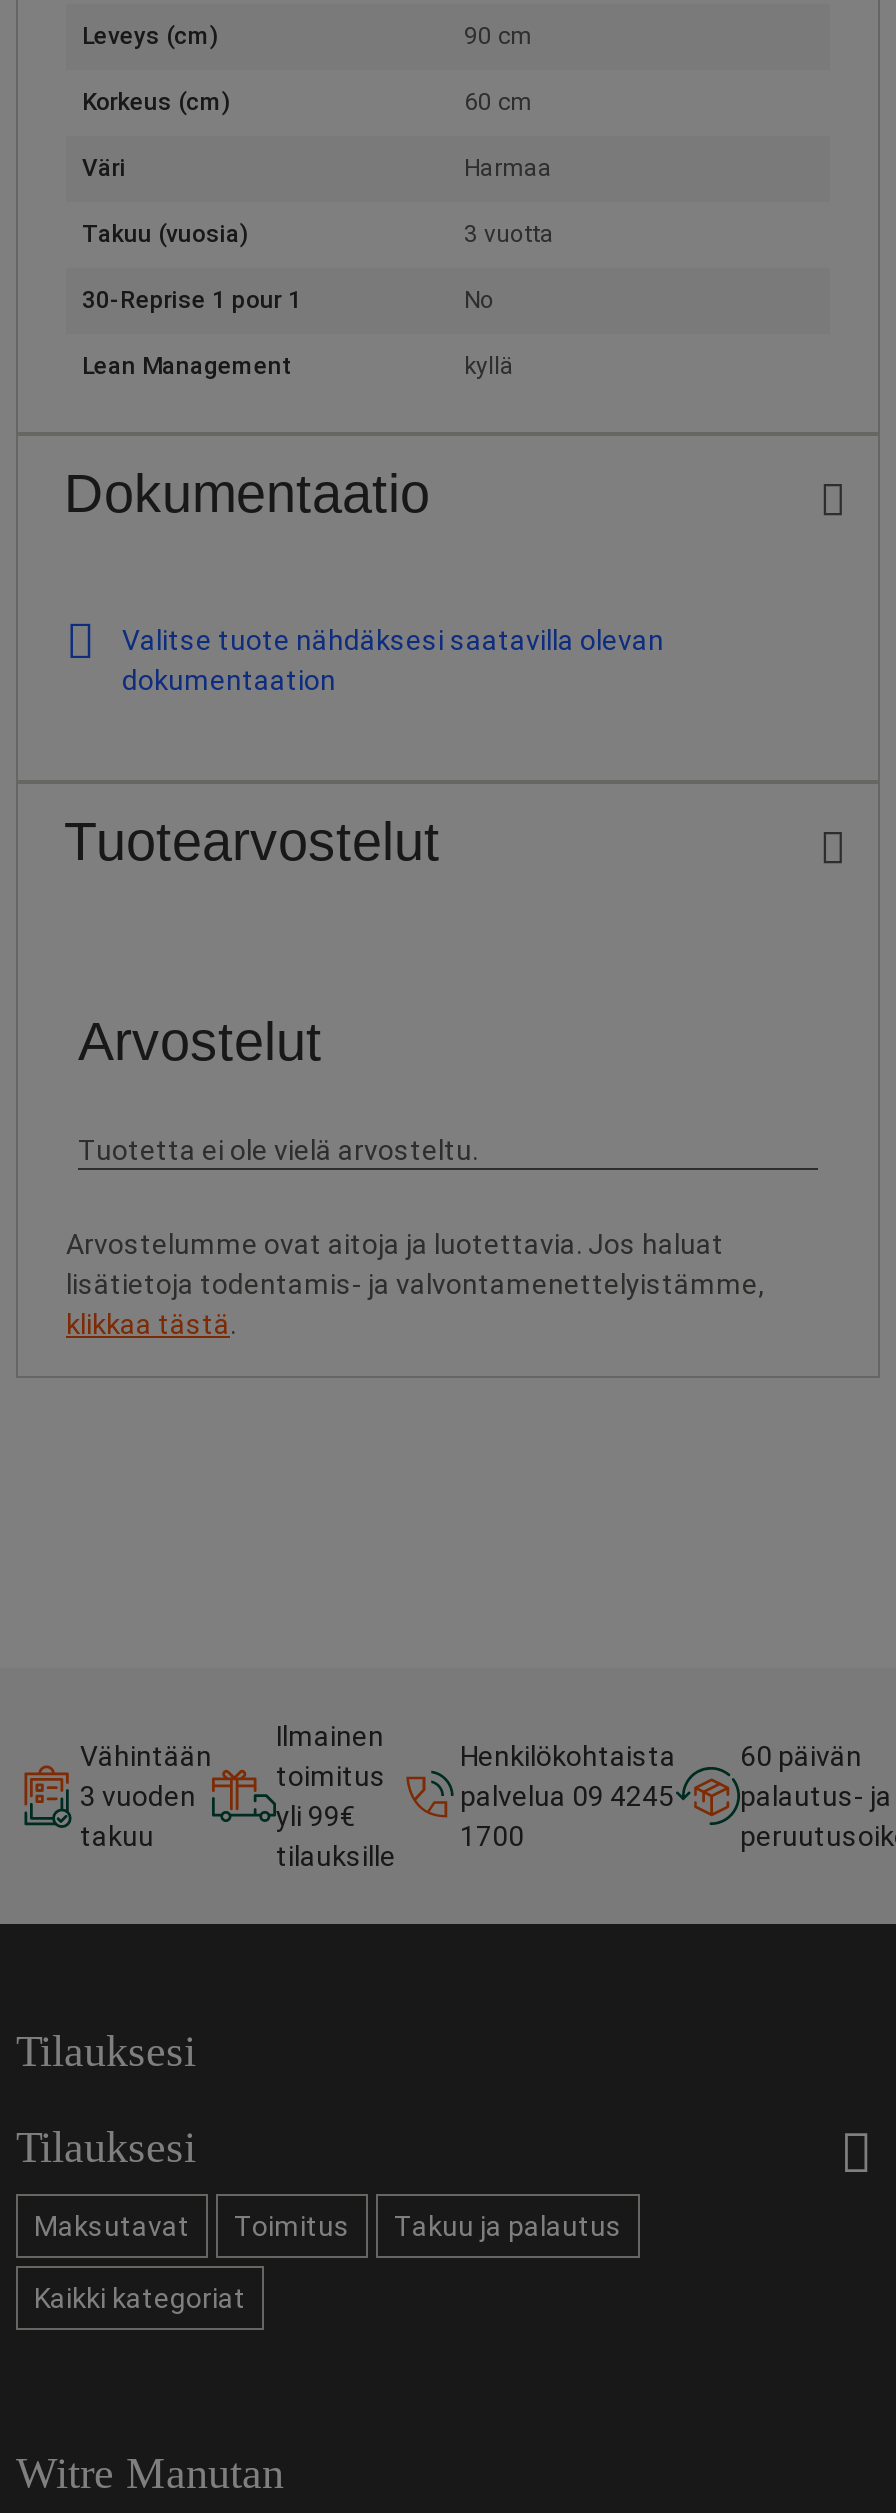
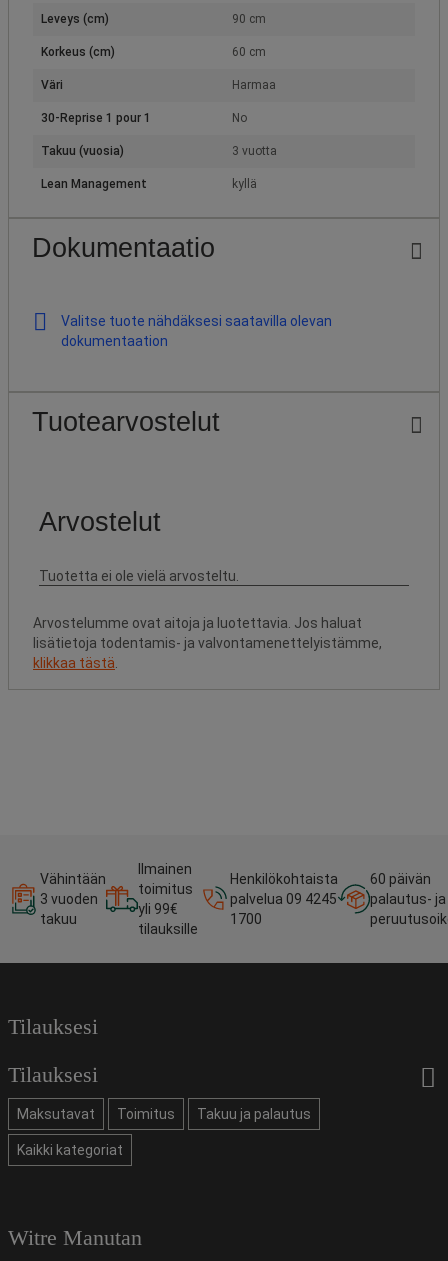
moved down: Takuu (vuosia) | 3 vuotta

moved up: 30-Reprise 1 pour 1 | No
